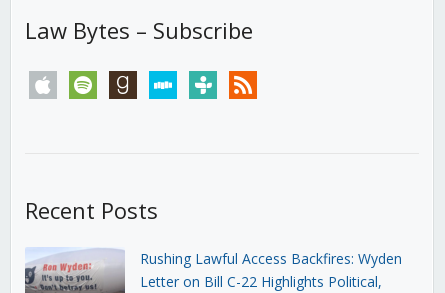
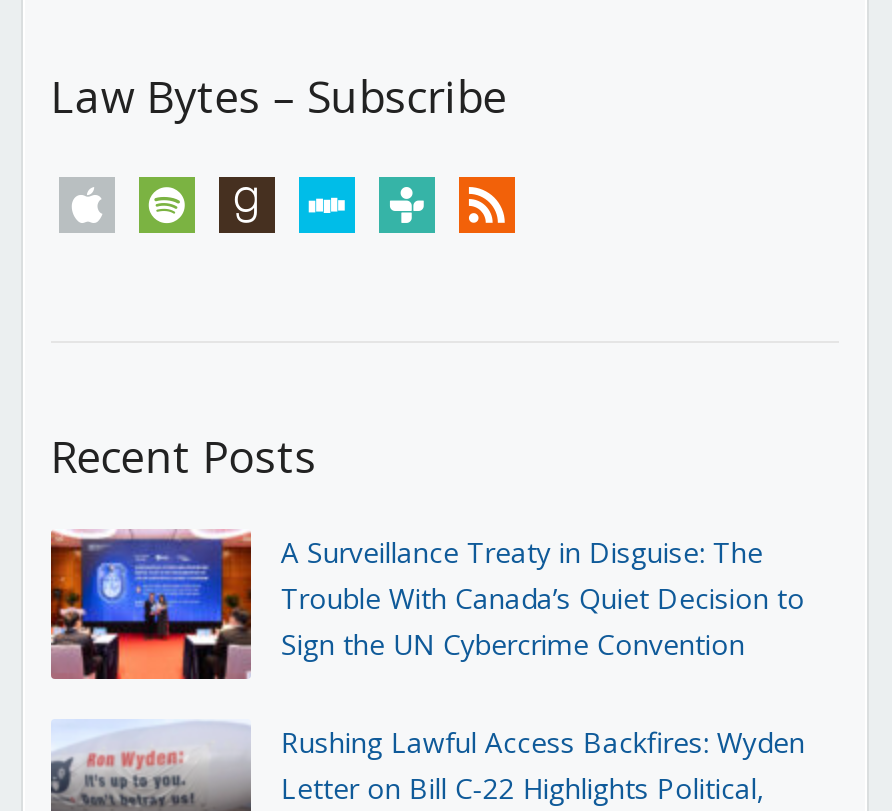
+ [image]
+ A Surveillance Treaty in Disguise: The
+ Trouble With Canada’s Quiet Decision to
+ Sign the UN Cybercrime Convention
